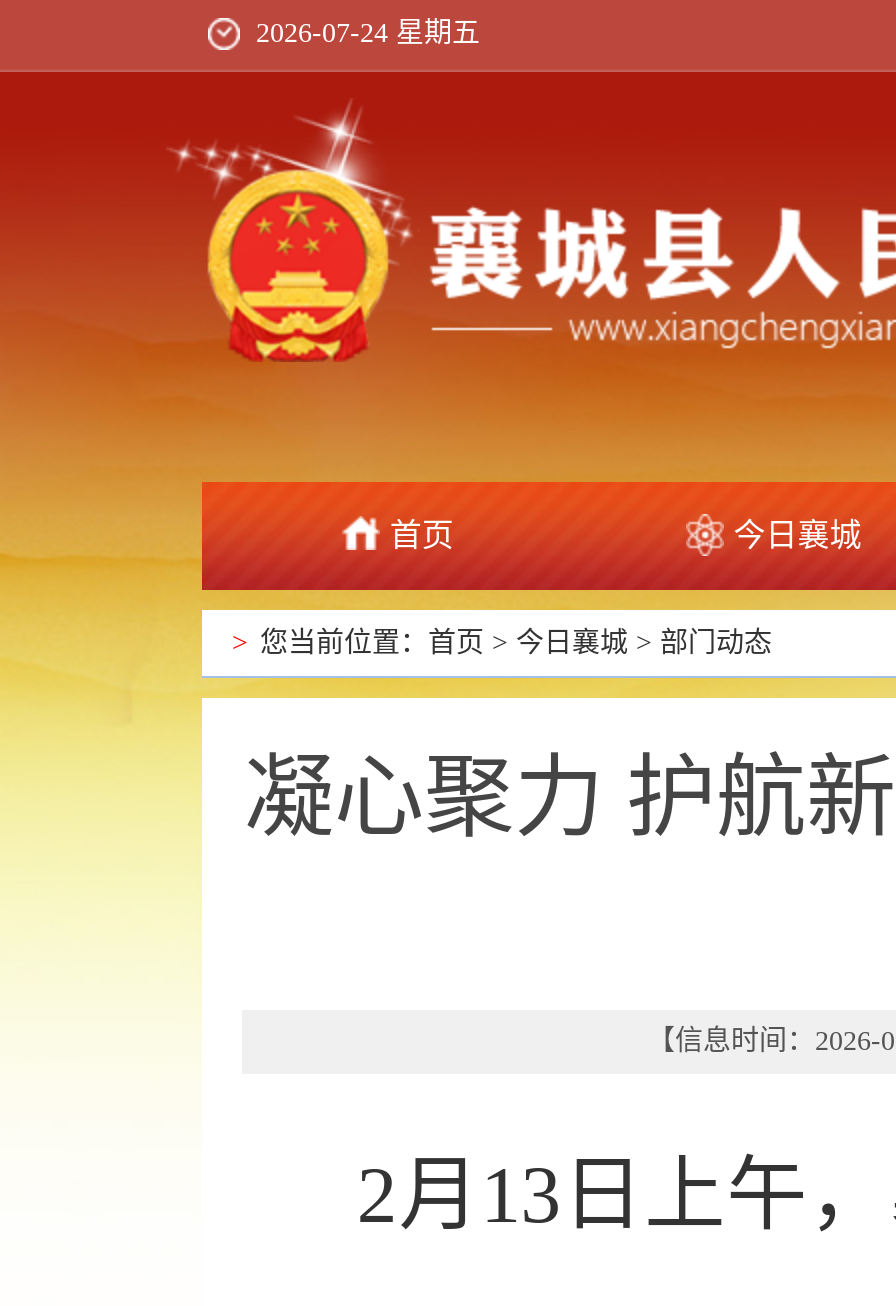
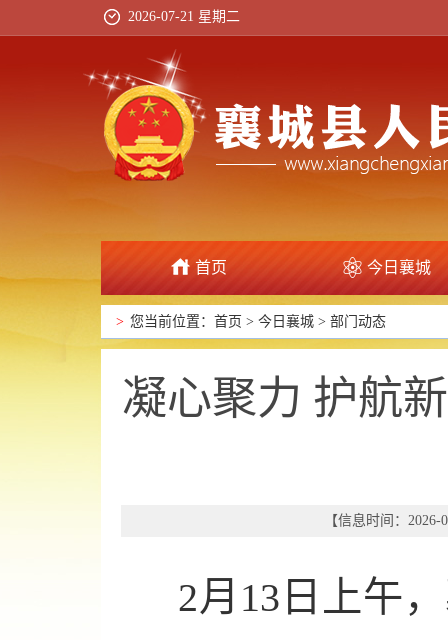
- 2026-07-24 星期五
+ 2026-07-21 星期二
